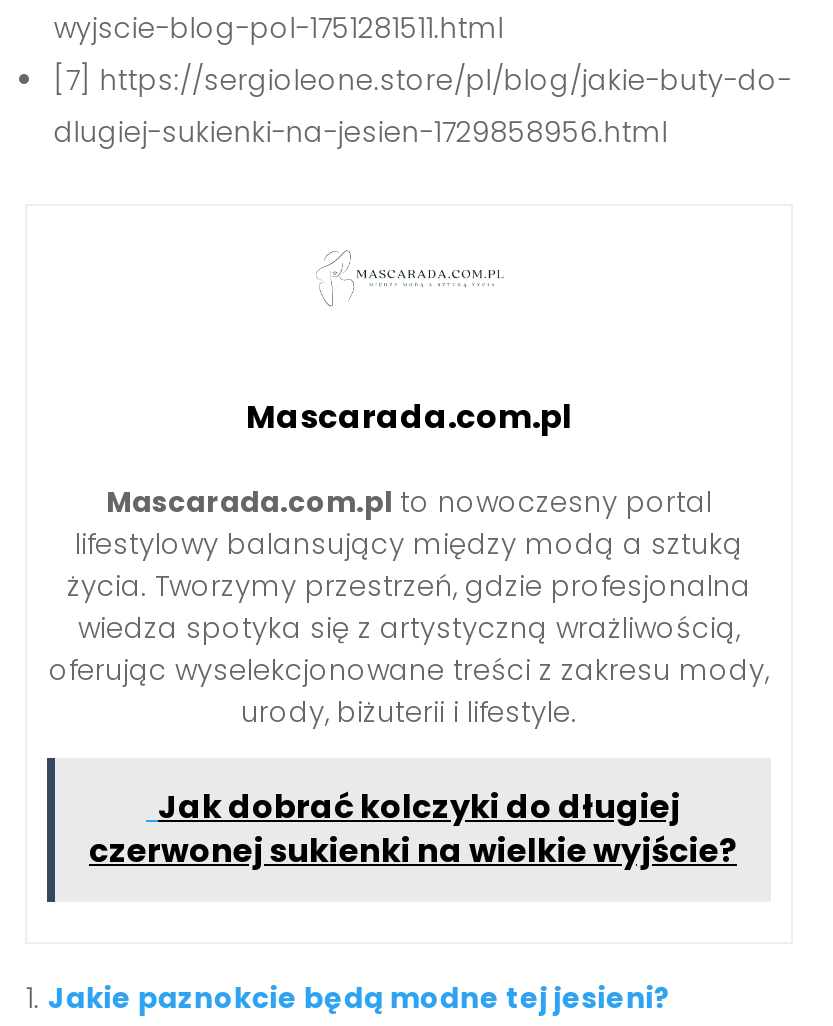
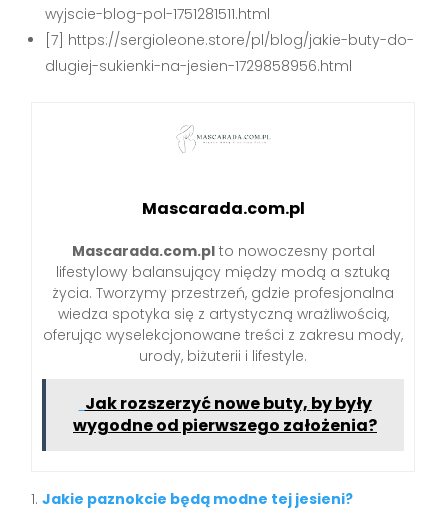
- Jak dobrać kolczyki do długiej
- czerwonej sukienki na wielkie wyjście?
+ Jak rozszerzyć nowe buty, by były
+ wygodne od pierwszego założenia?
